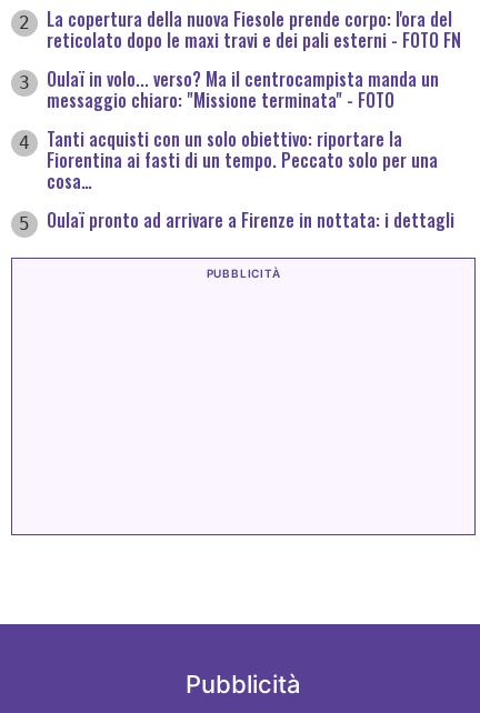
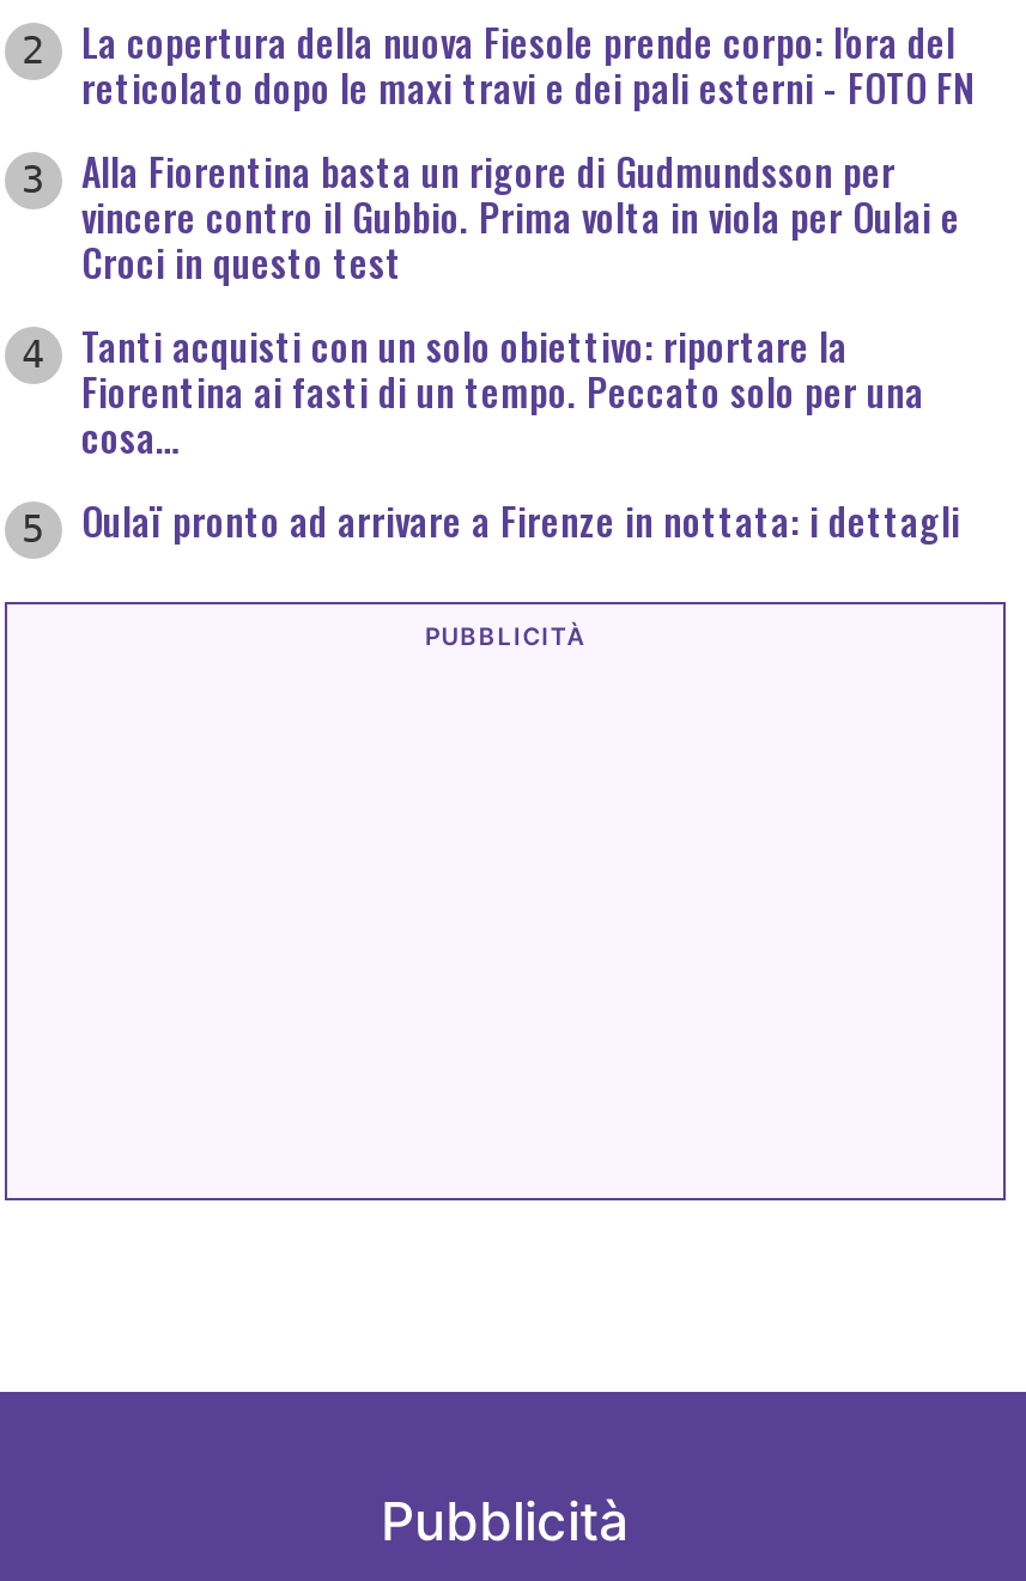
- Oulaï in volo... verso? Ma il centrocampista manda un
- messaggio chiaro: "Missione terminata" - FOTO
+ Alla Fiorentina basta un rigore di Gudmundsson per
+ vincere contro il Gubbio. Prima volta in viola per Oulai e
+ Croci in questo test
